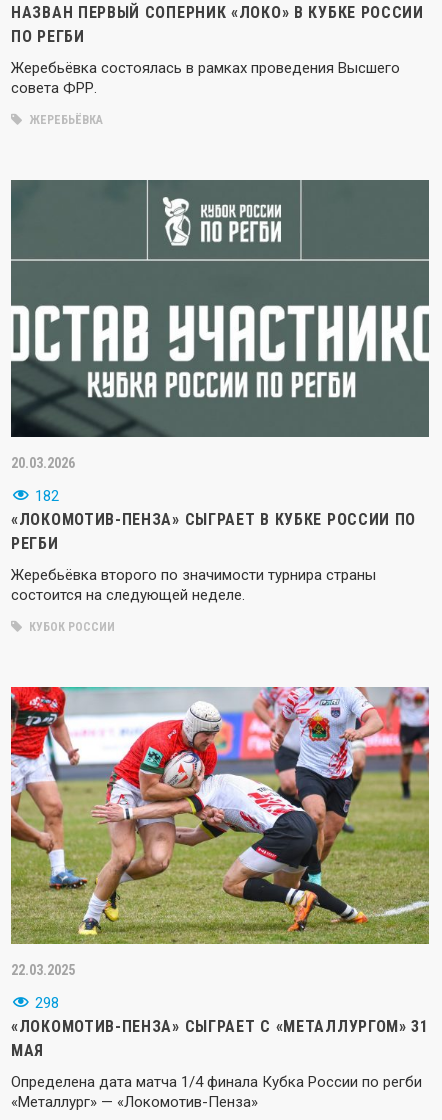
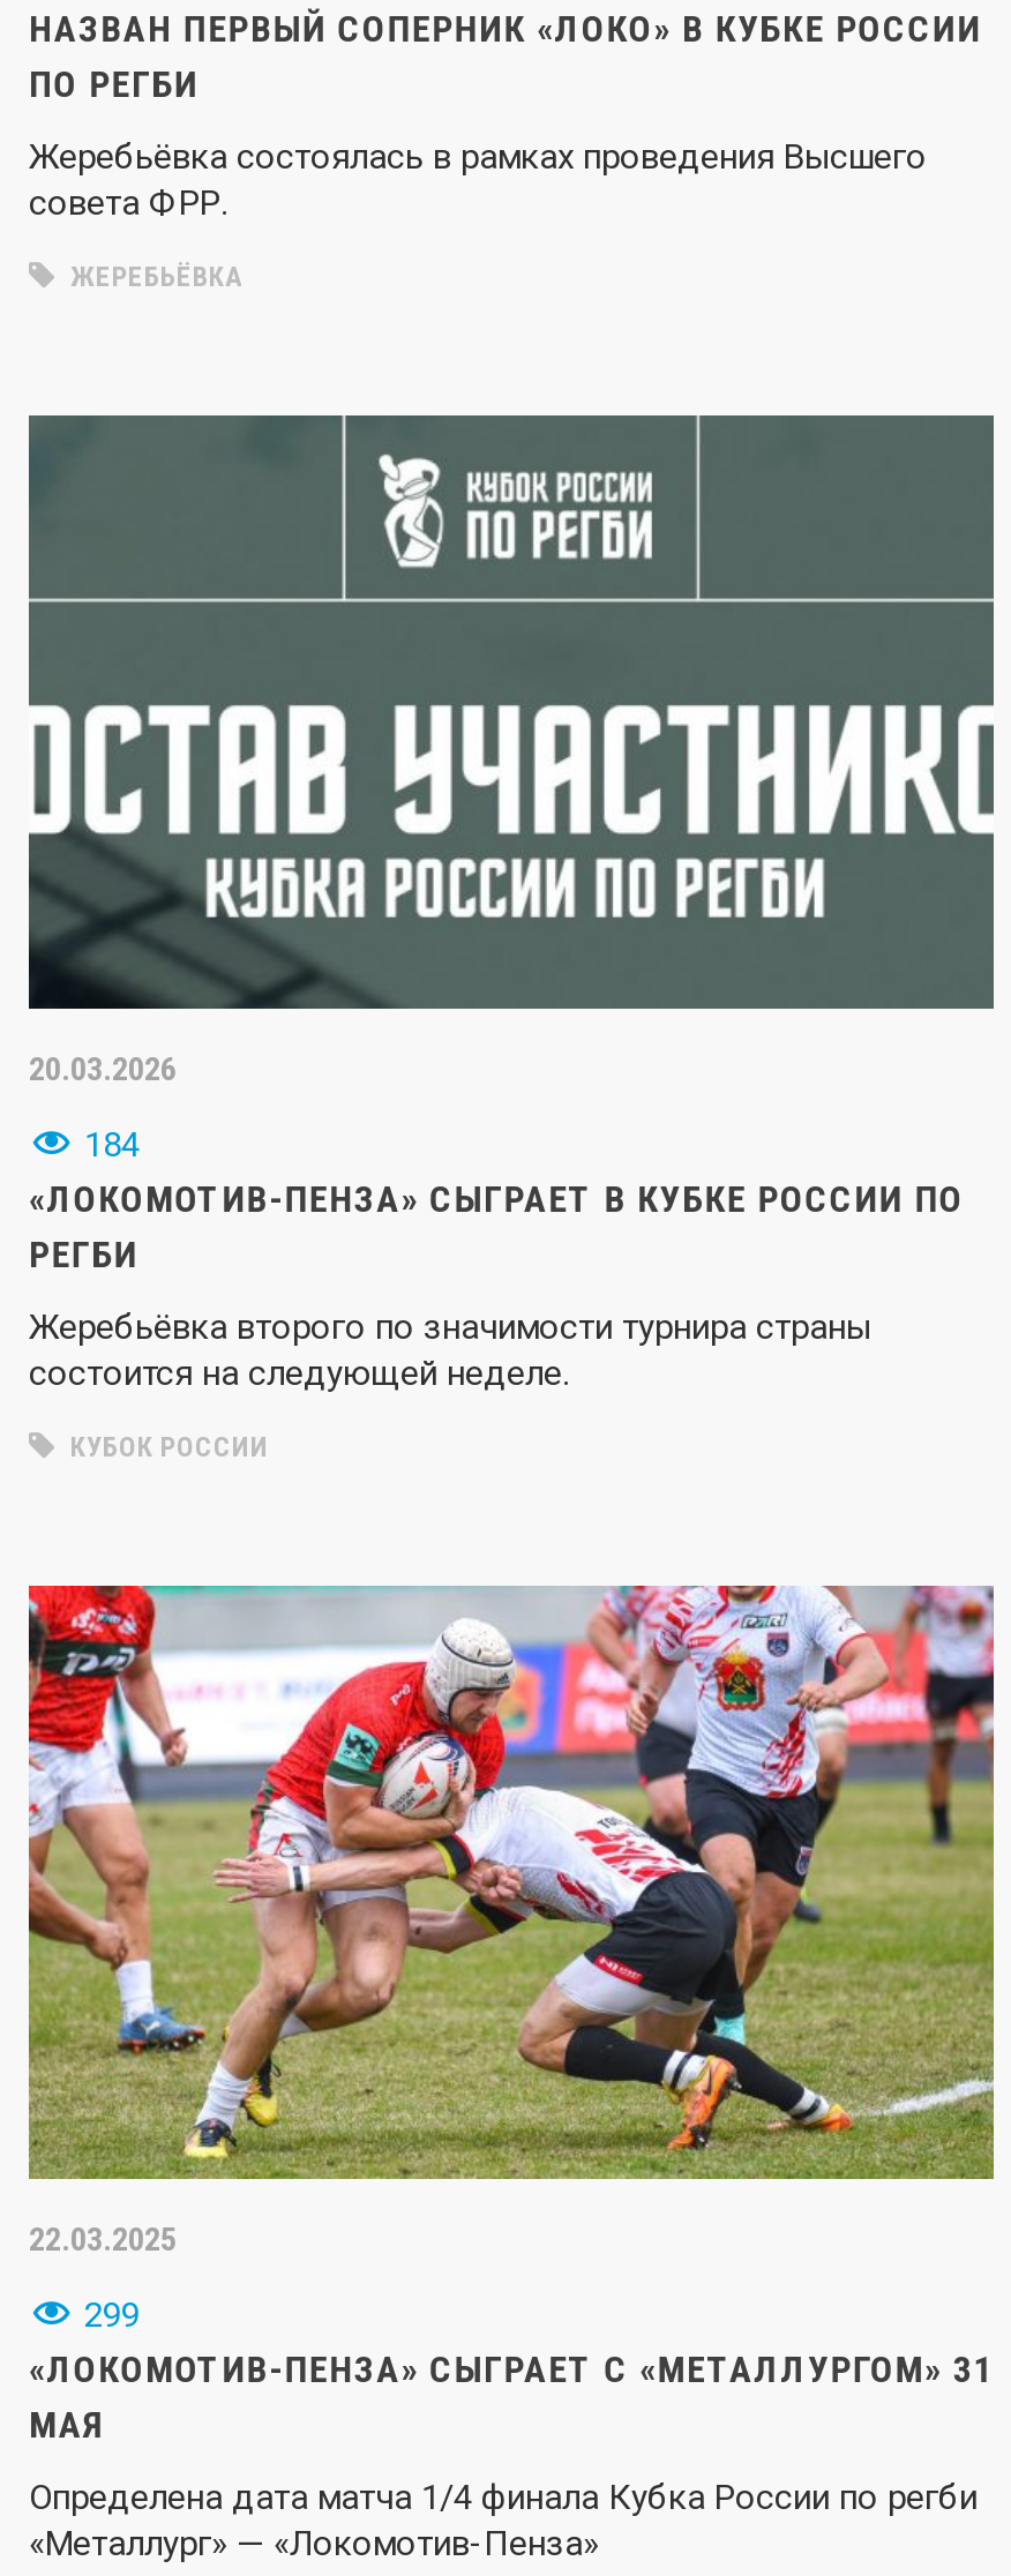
- 182
+ 184

- 298
+ 299
